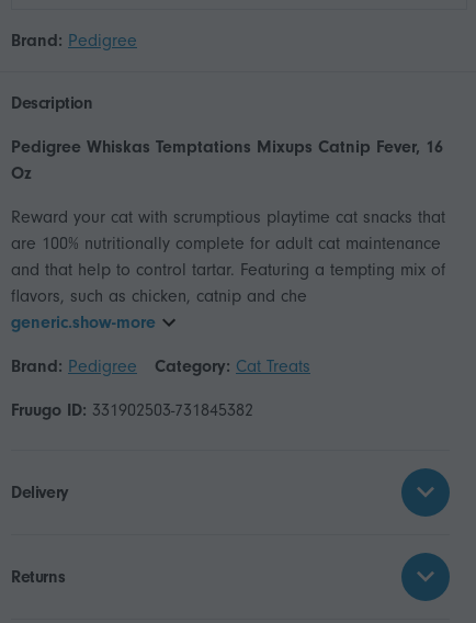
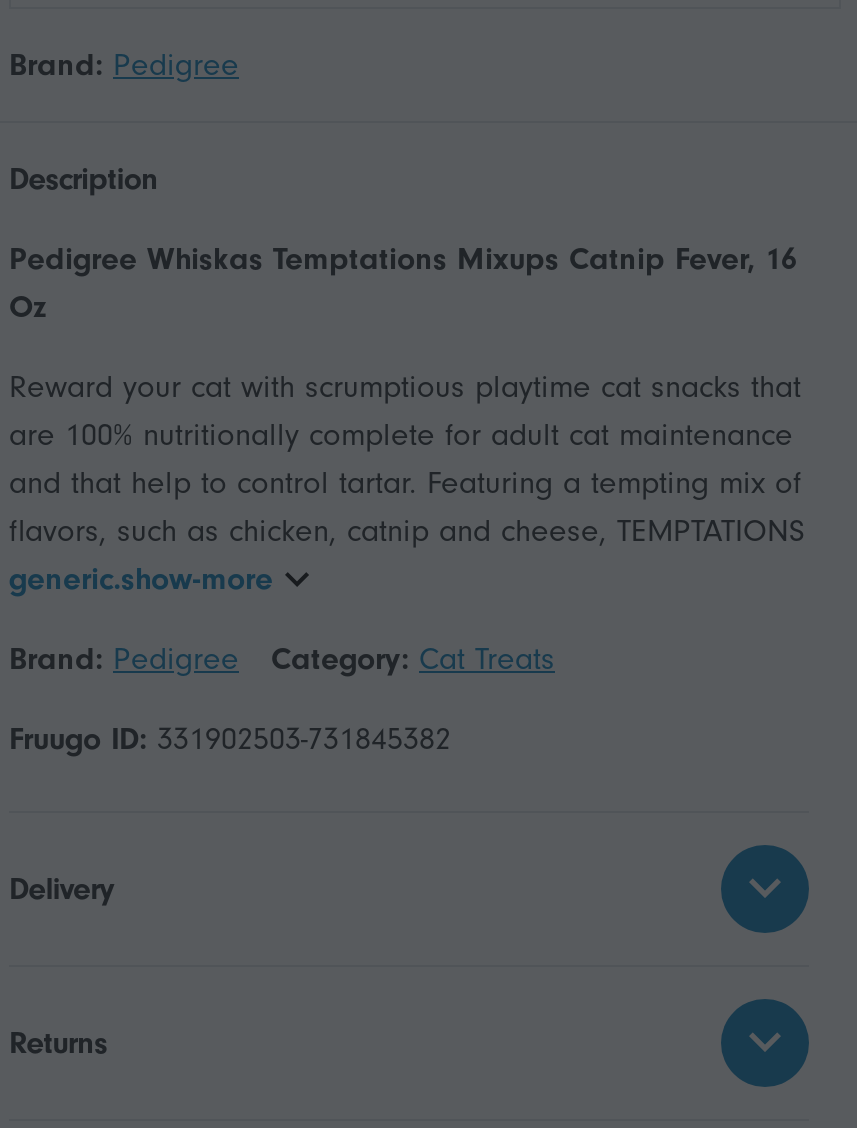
- flavors, such as chicken, catnip and che
+ flavors, such as chicken, catnip and cheese, TEMPTATIONS
